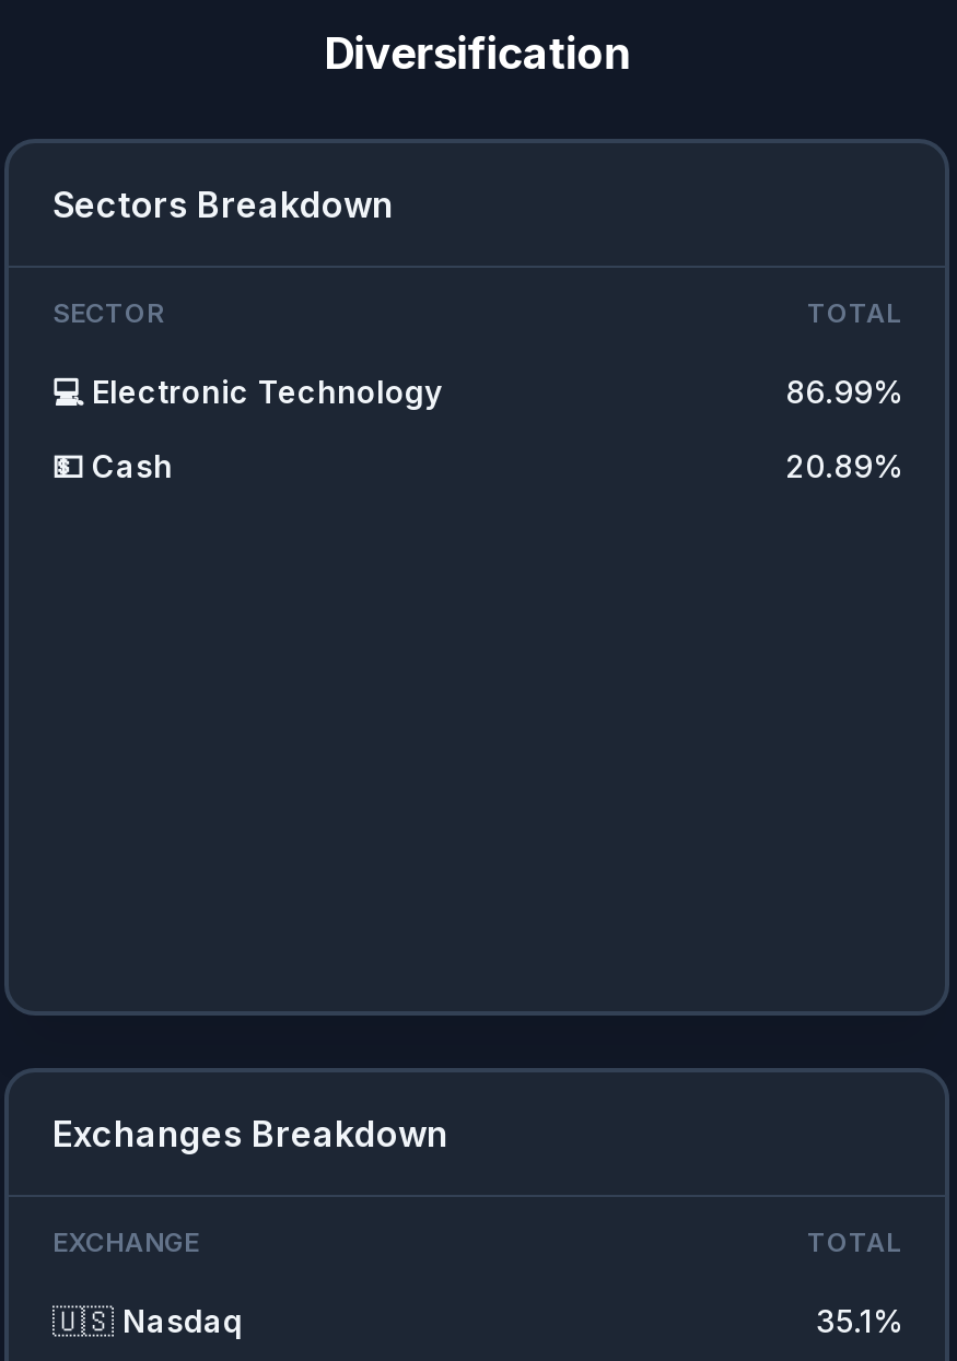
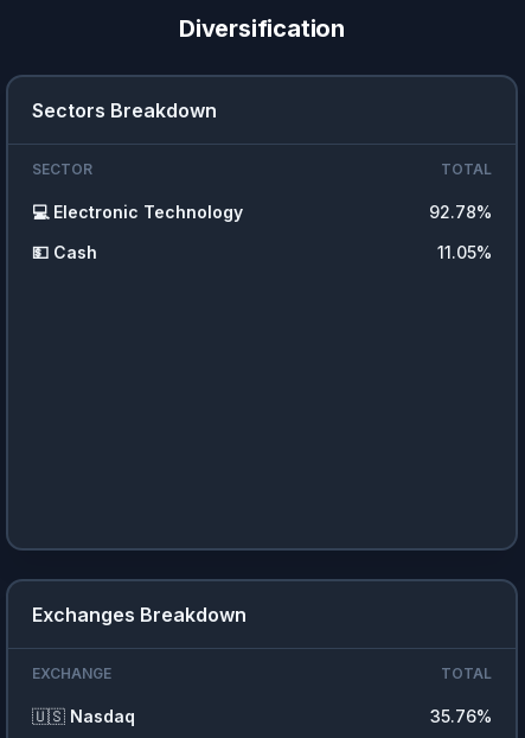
- 86.99%
+ 92.78%

- 20.89%
+ 11.05%

- 35.1%
+ 35.76%
